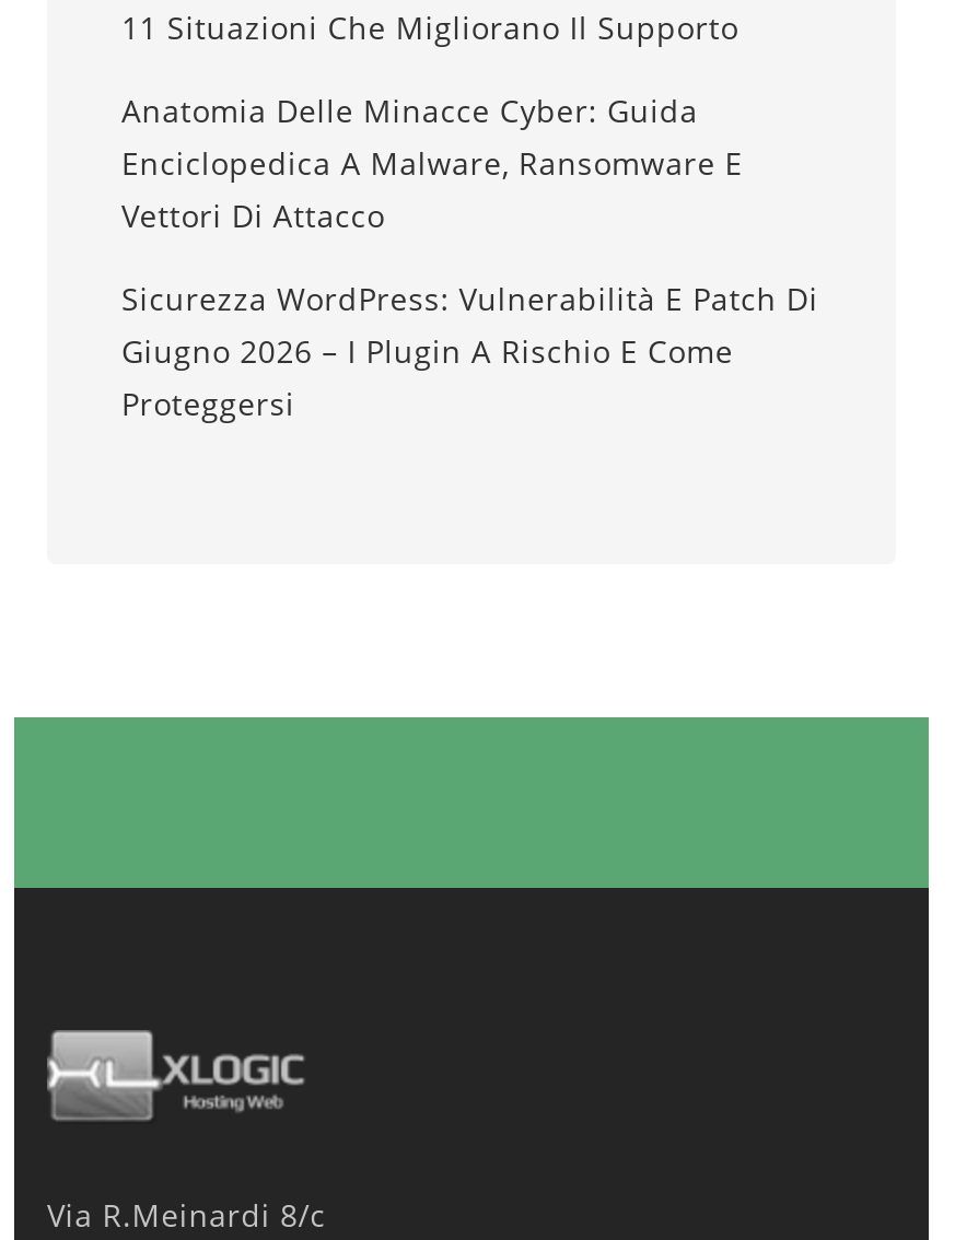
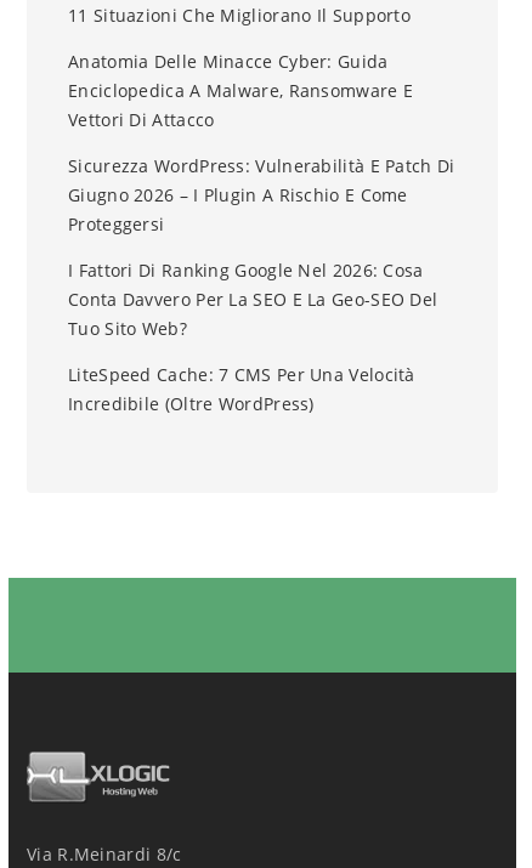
+ I Fattori Di Ranking Google Nel 2026: Cosa
+ Conta Davvero Per La SEO E La Geo-SEO Del
+ Tuo Sito Web?
+ LiteSpeed Cache: 7 CMS Per Una Velocità
+ Incredibile (Oltre WordPress)
